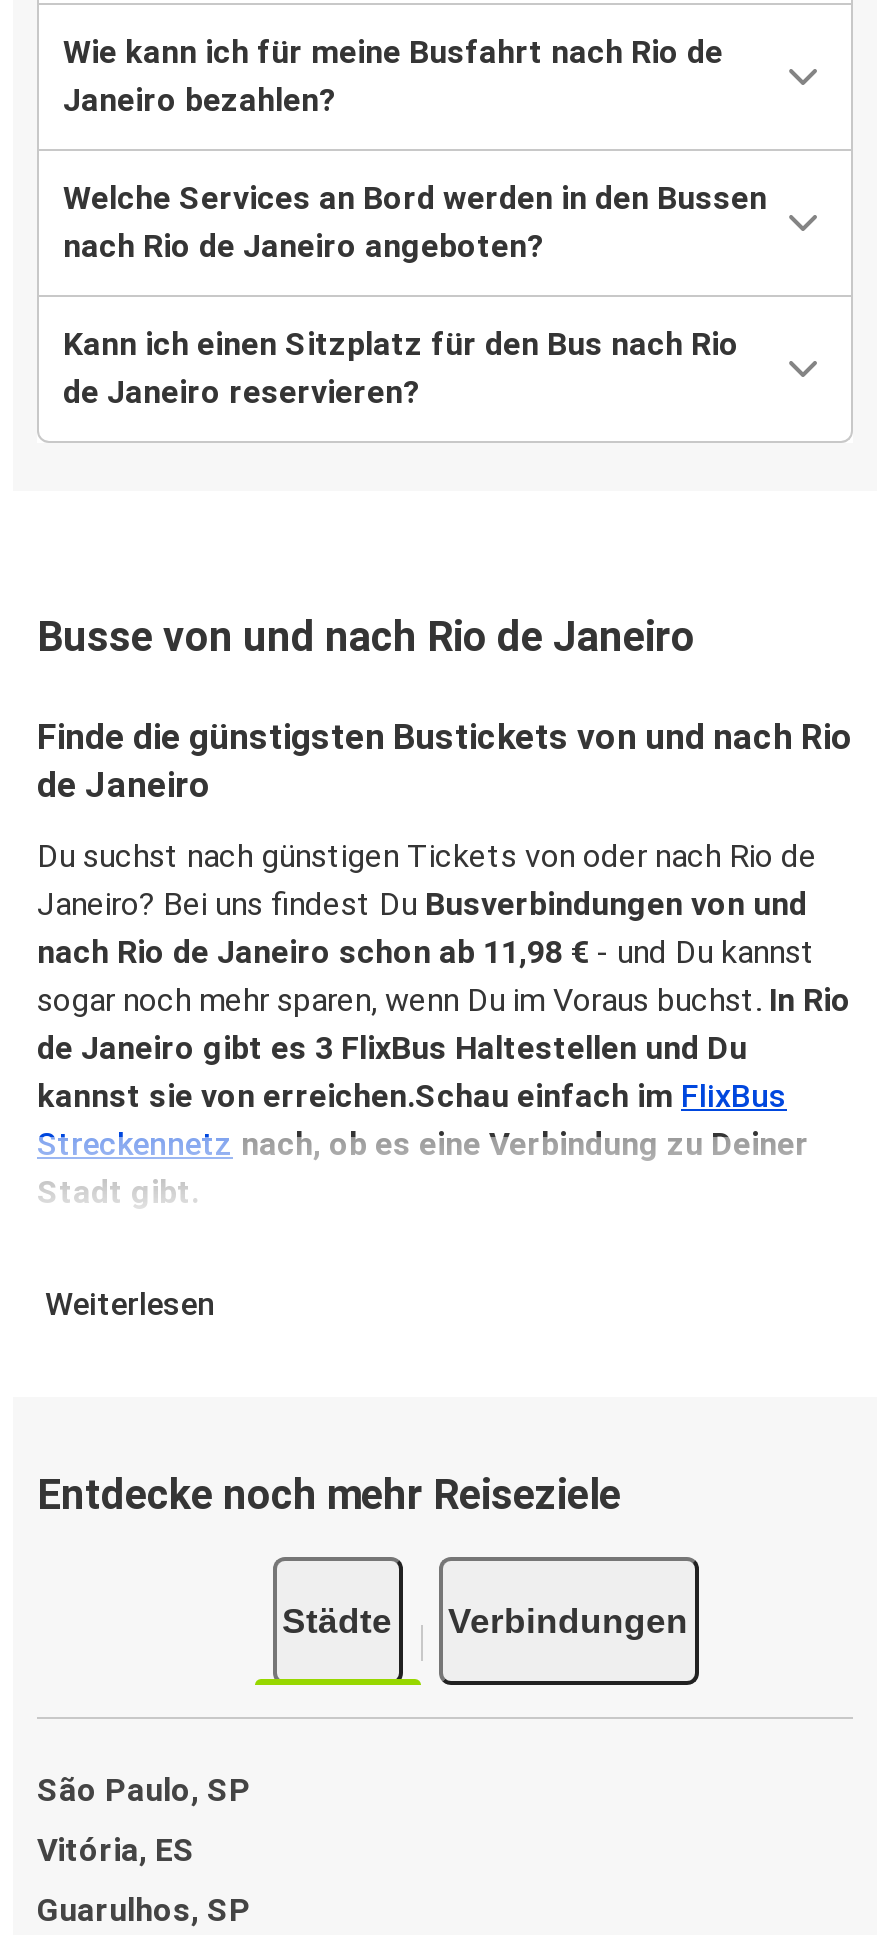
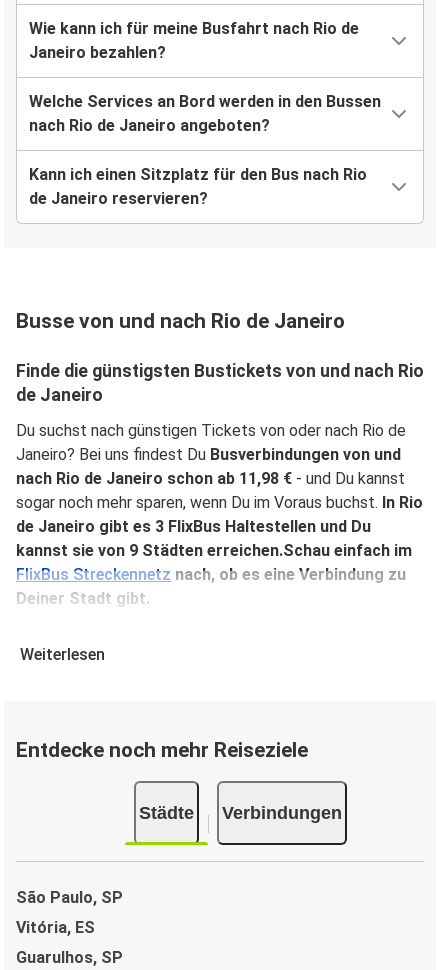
- kannst sie von erreichen.Schau einfach im FlixBus
- Streckennetz nach, ob es eine Verbindung zu Deiner
- Stadt gibt.
+ kannst sie von 9 Städten erreichen.Schau einfach im
+ FlixBus Streckennetz nach, ob es eine Verbindung zu
+ Deiner Stadt gibt.
